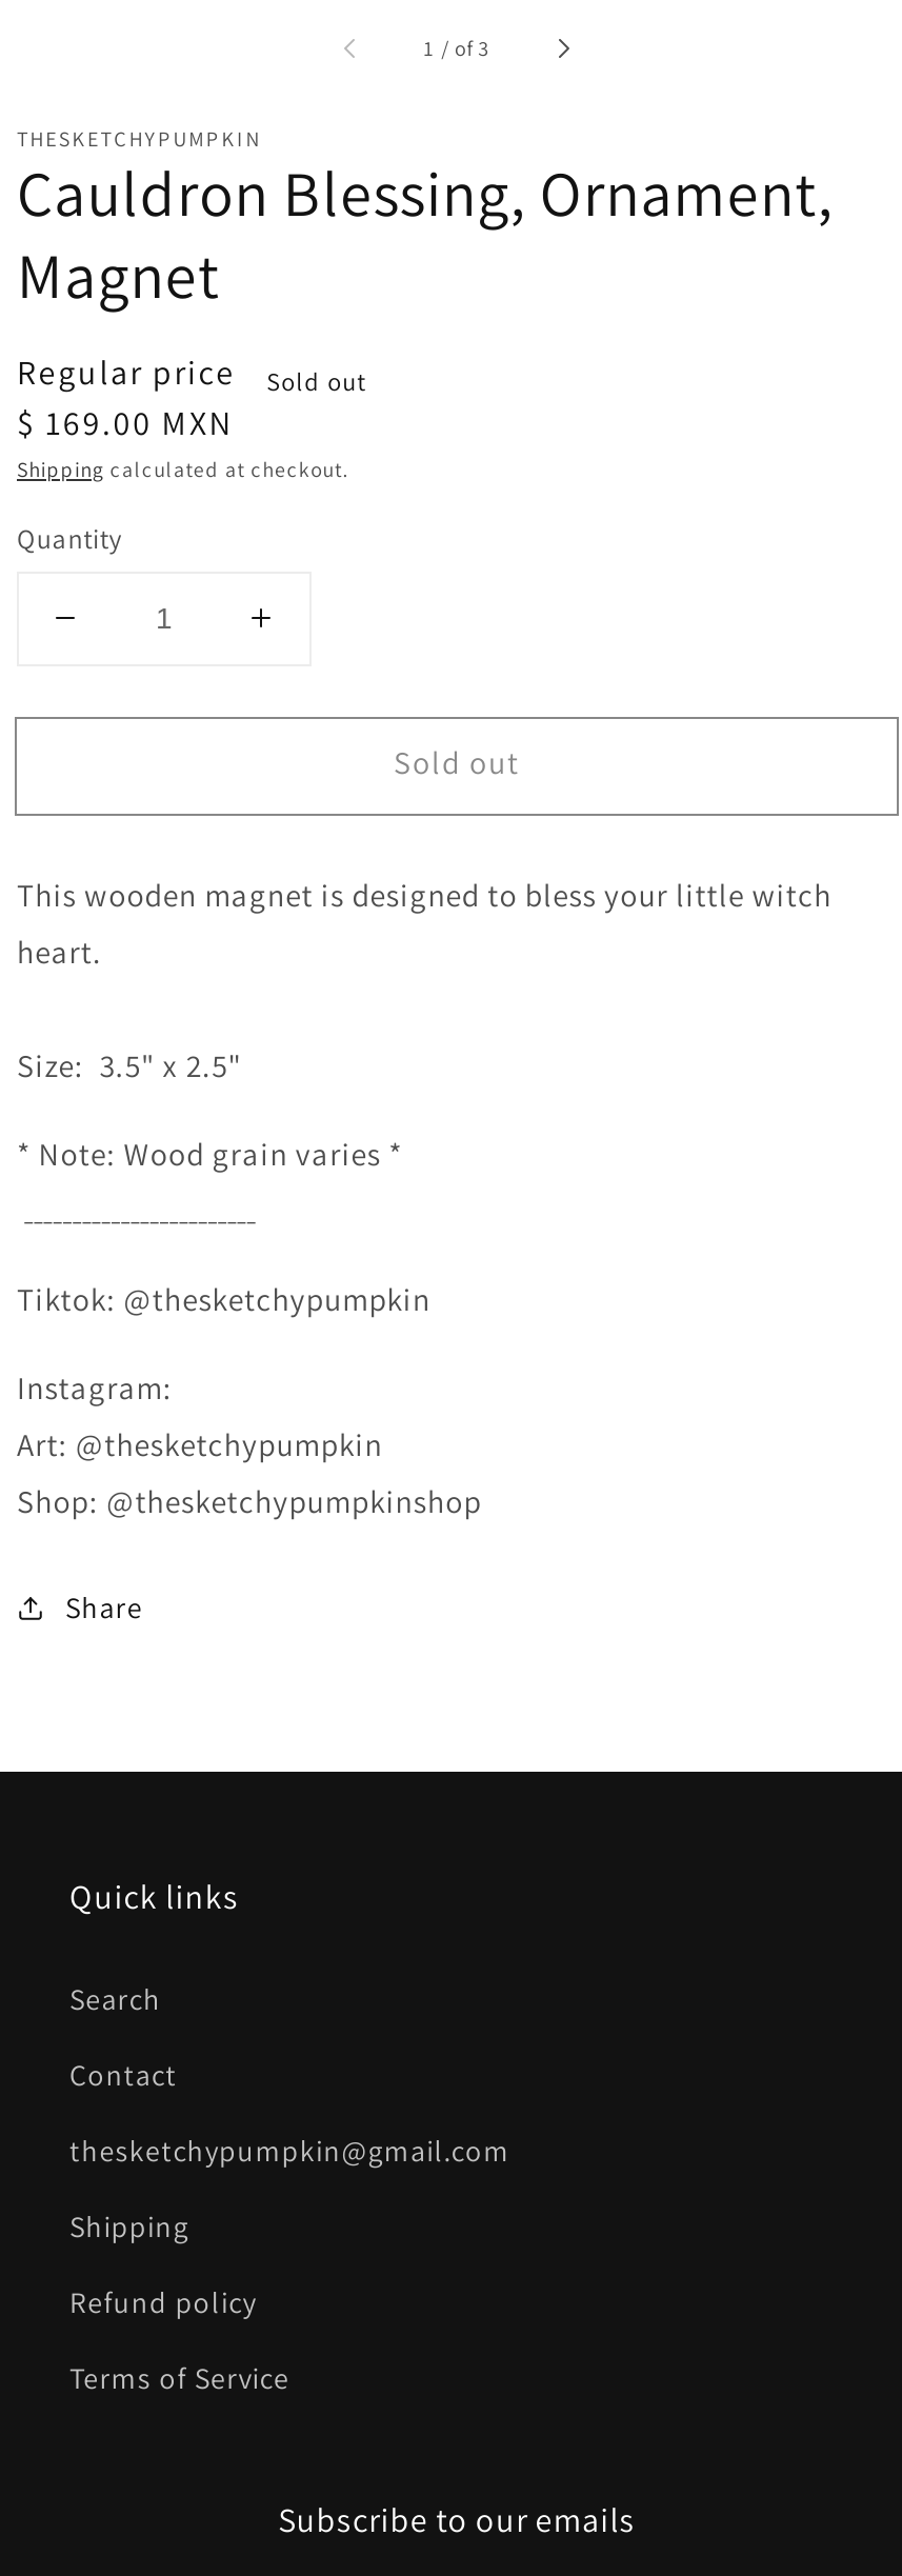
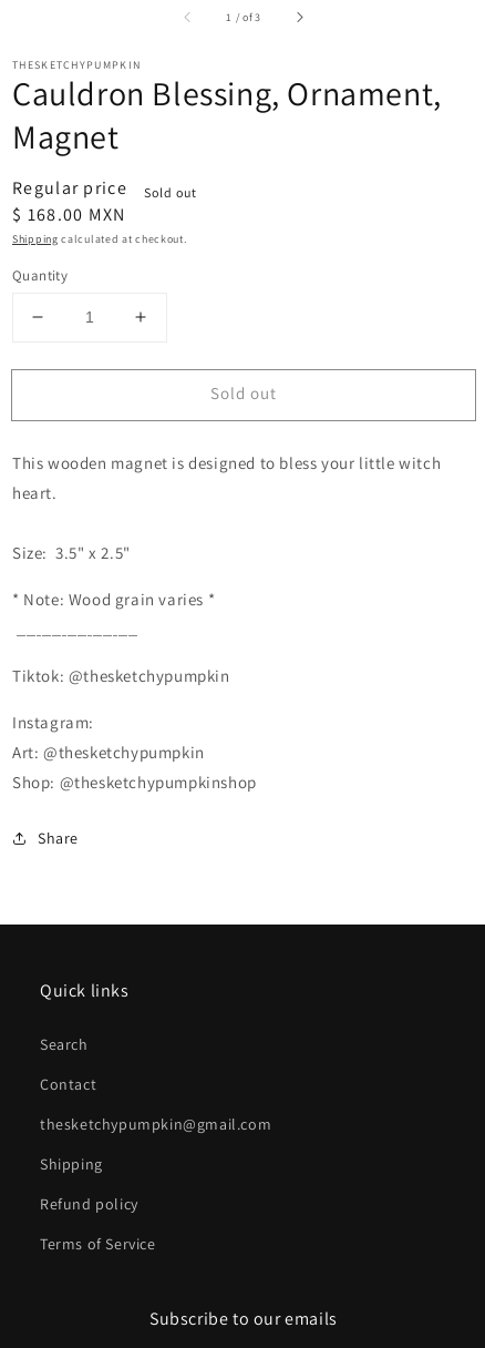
- $ 169.00 MXN
+ $ 168.00 MXN
